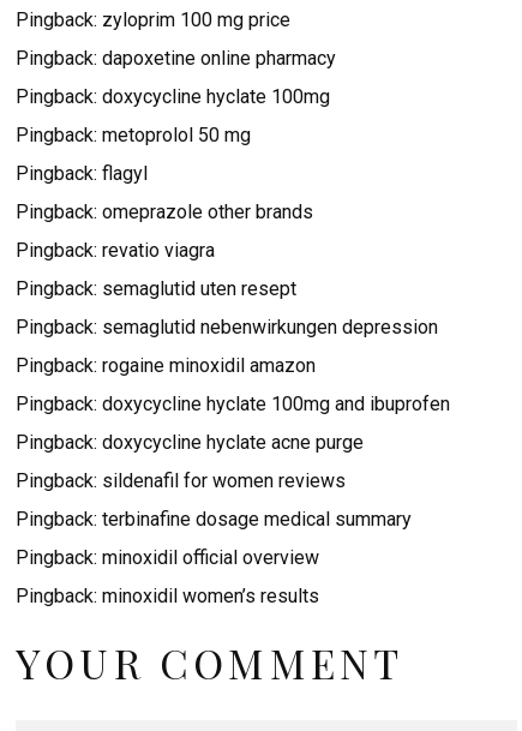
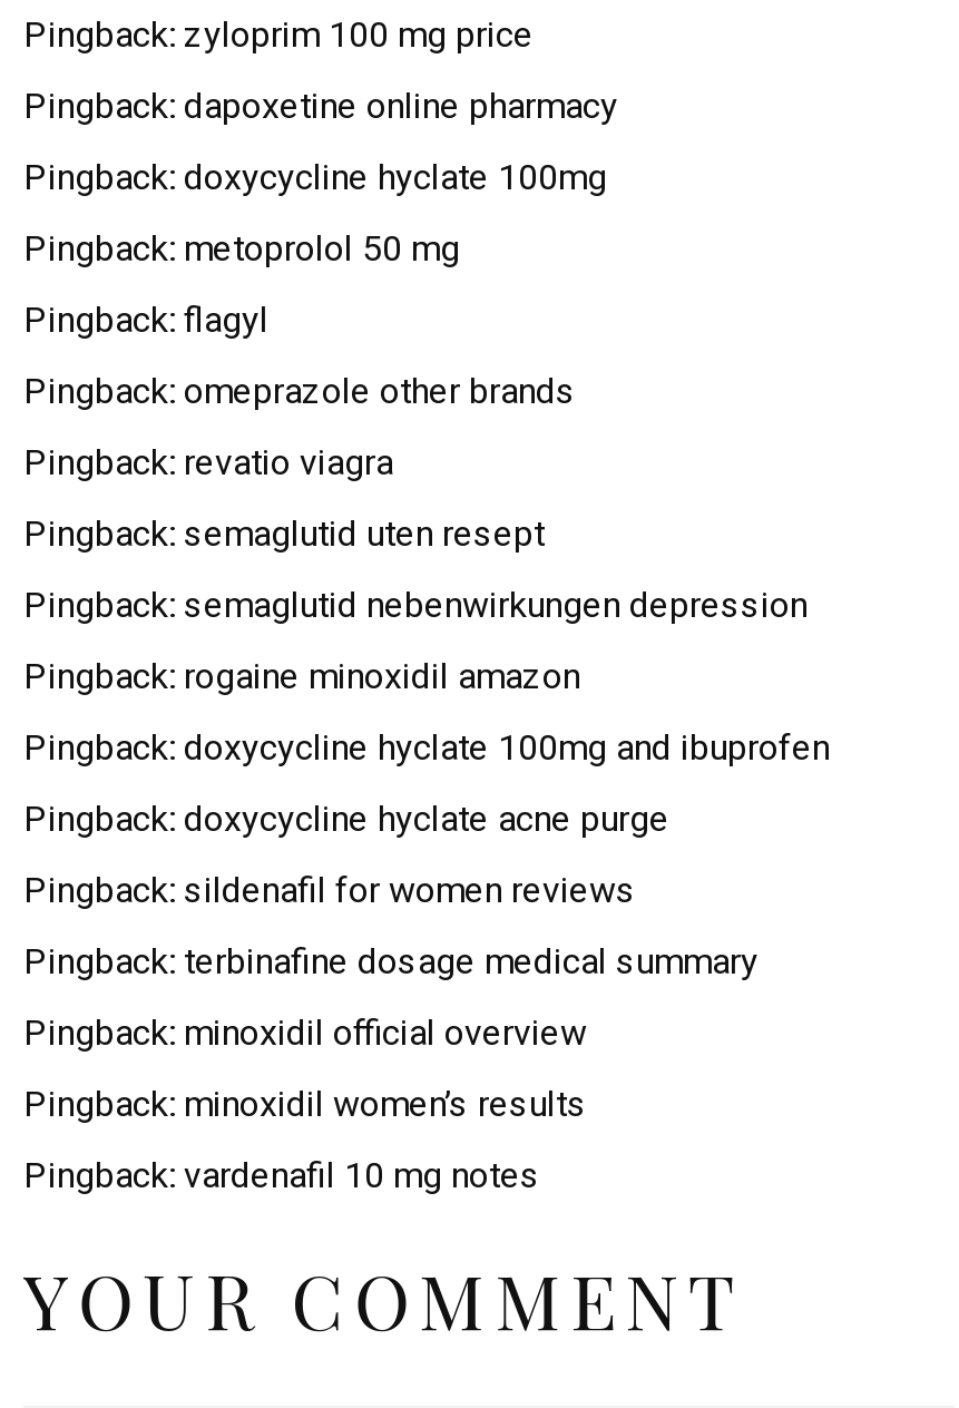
+ Pingback: vardenafil 10 mg notes
